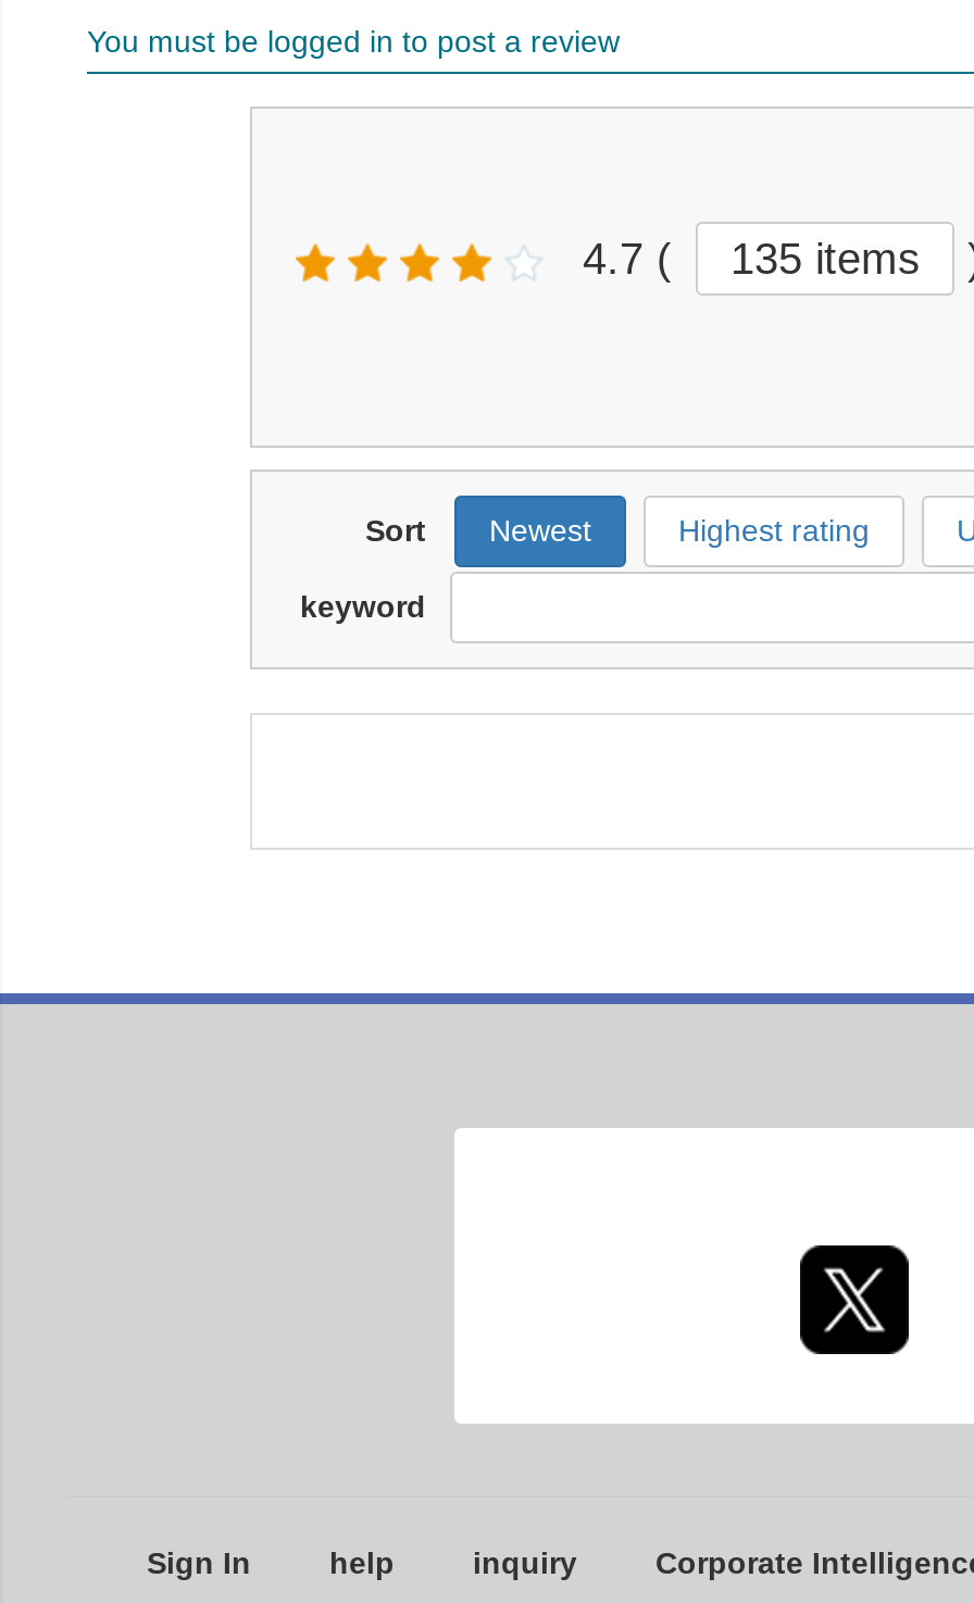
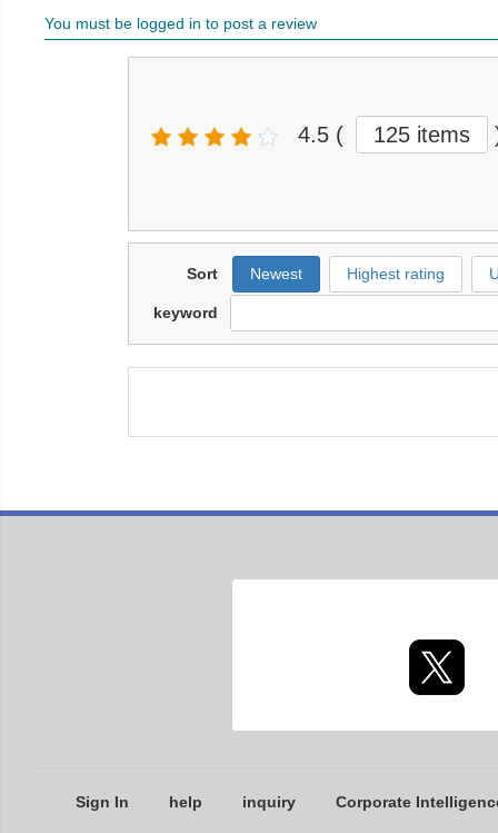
- 4.7 (
+ 4.5 (

- 135 items
+ 125 items
